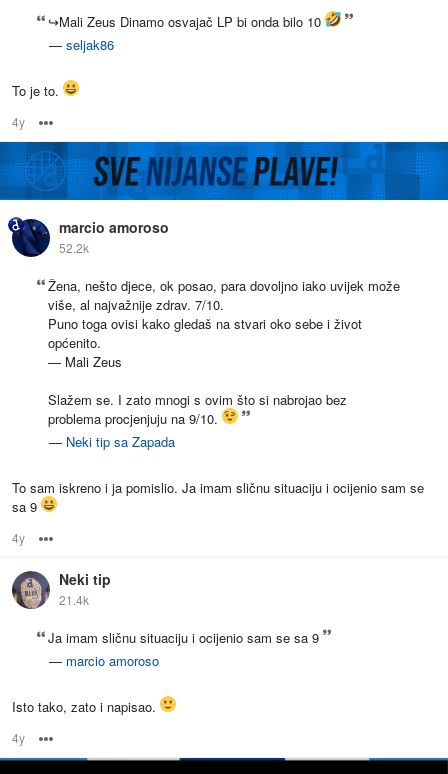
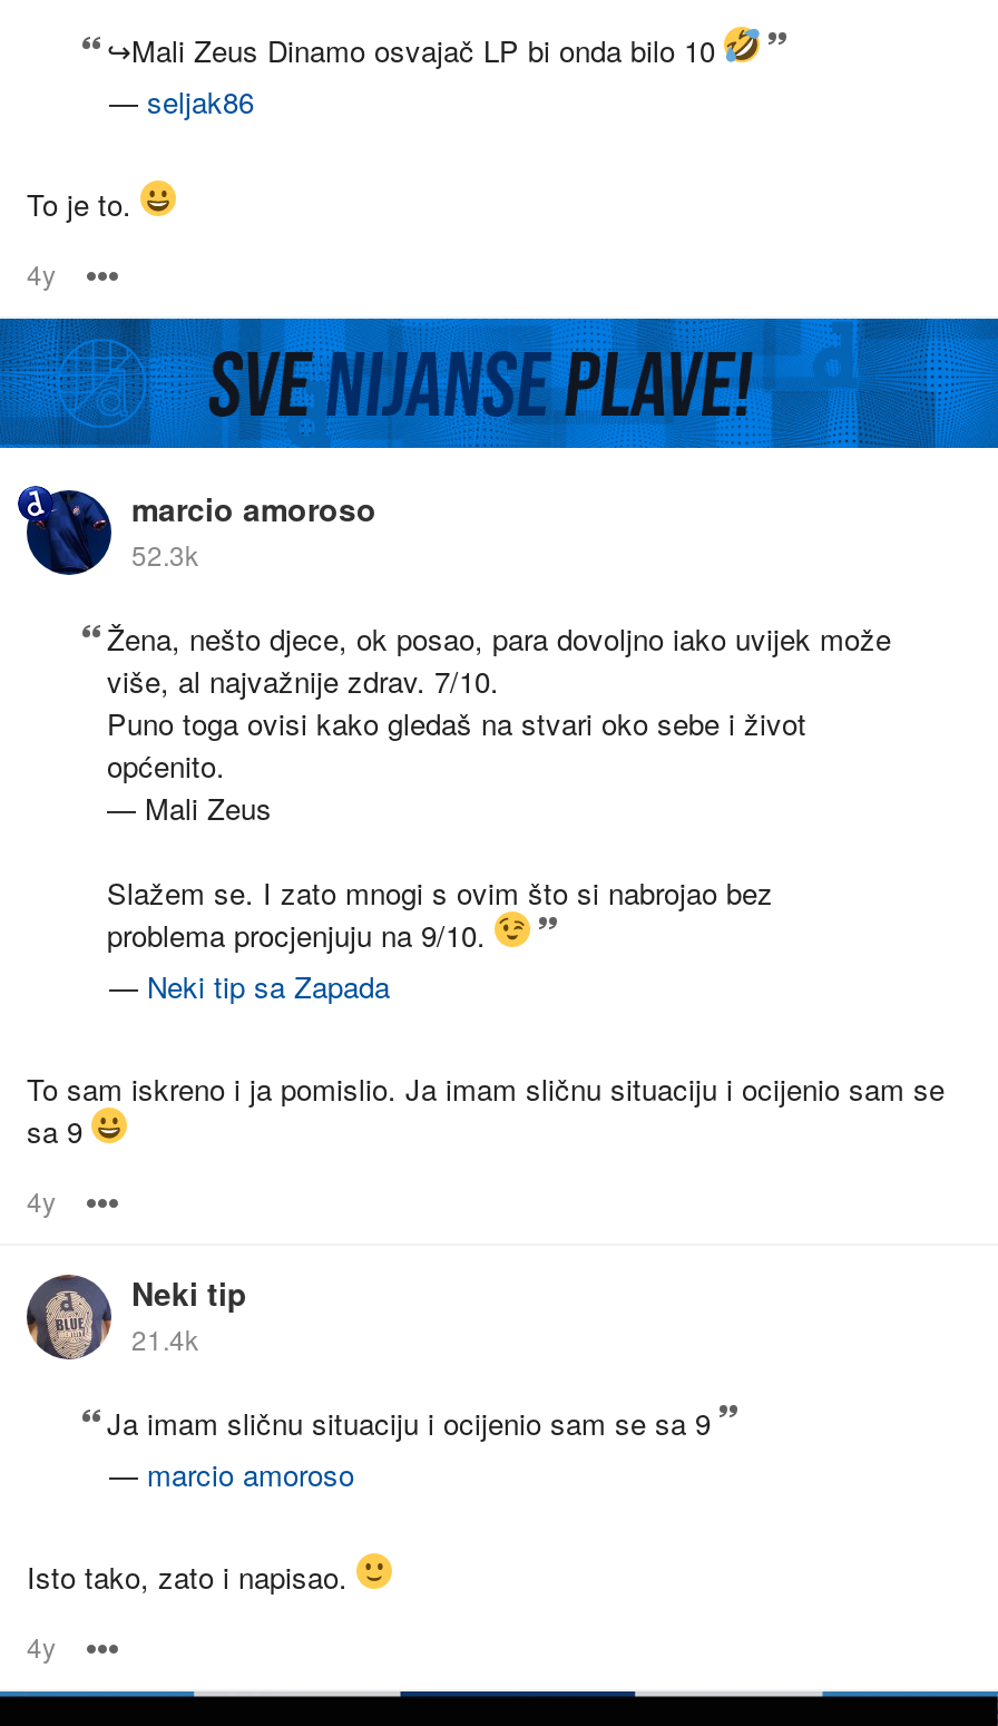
- 52.2k
+ 52.3k
